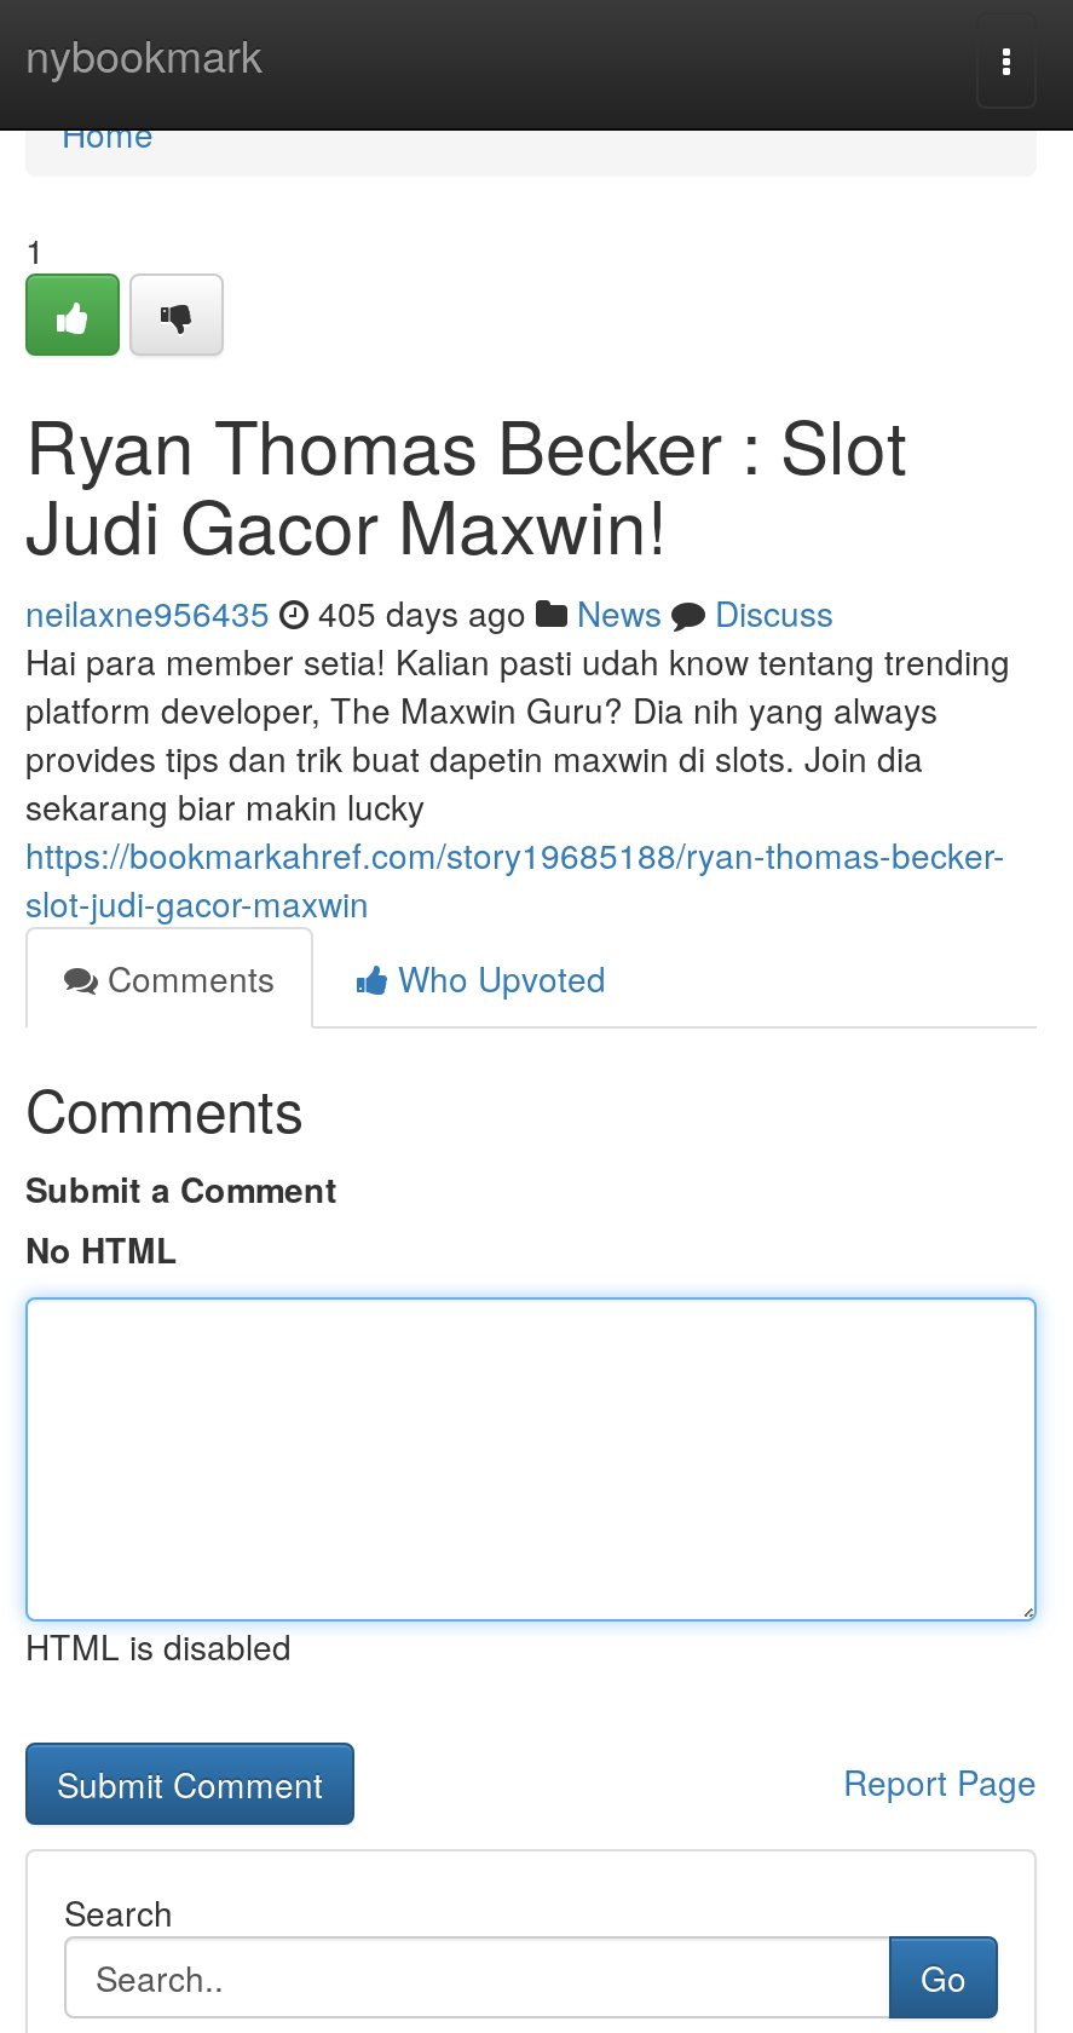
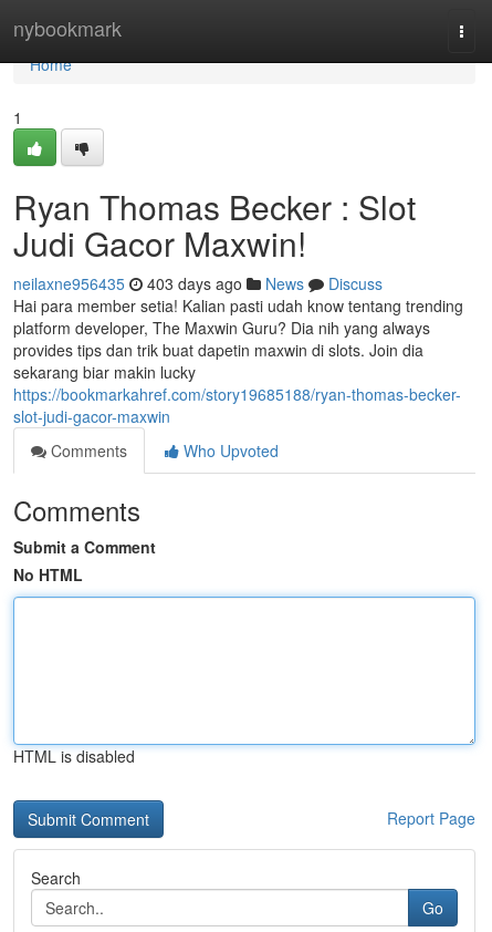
- neilaxne956435 405 days ago News Discuss
+ neilaxne956435 403 days ago News Discuss
